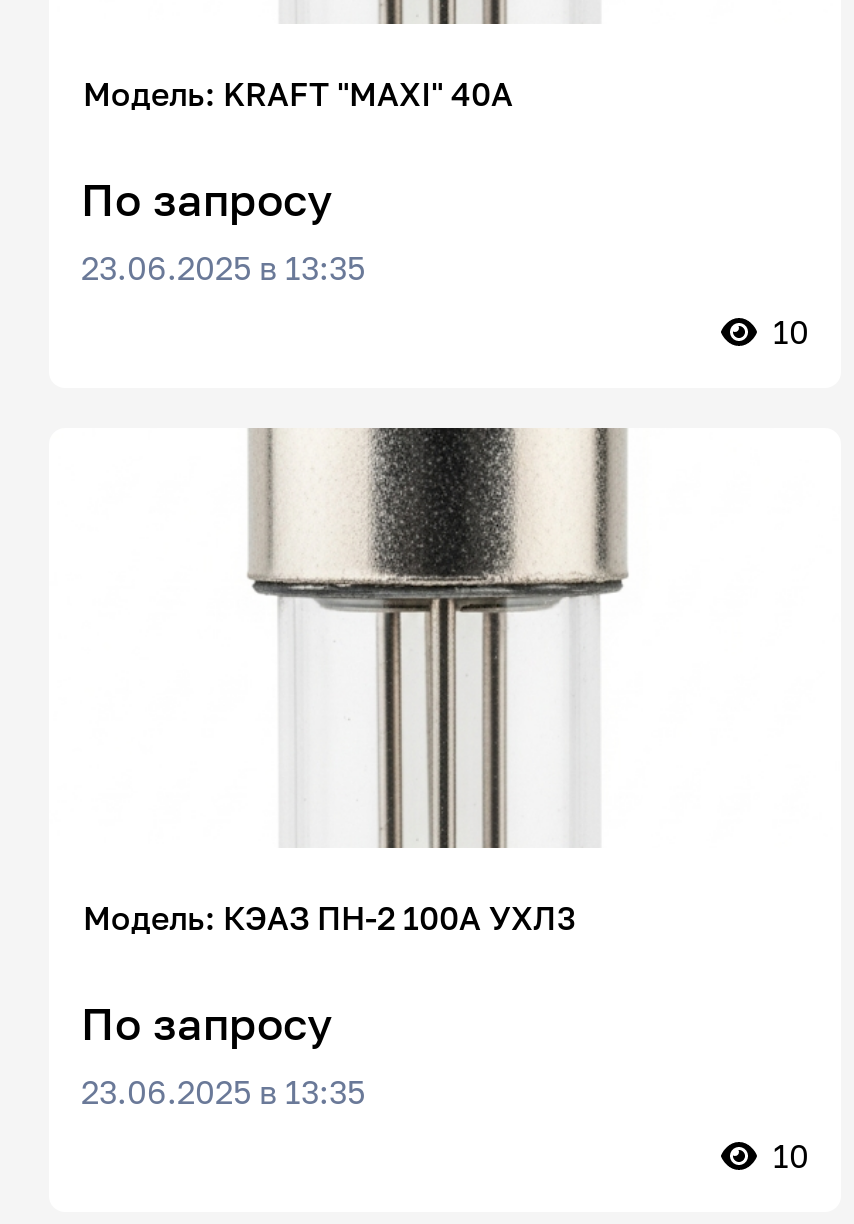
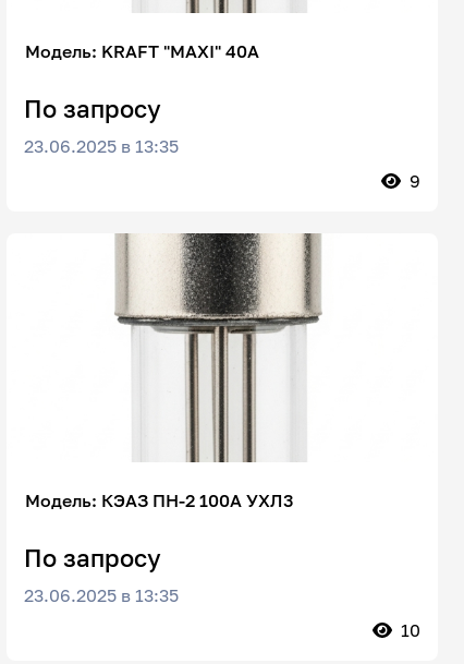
- 10
+ 9
